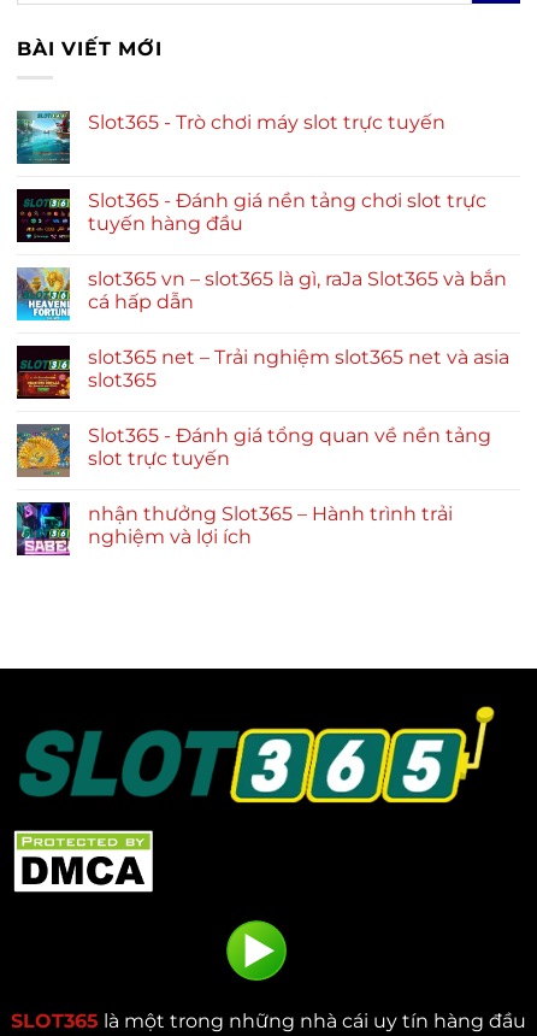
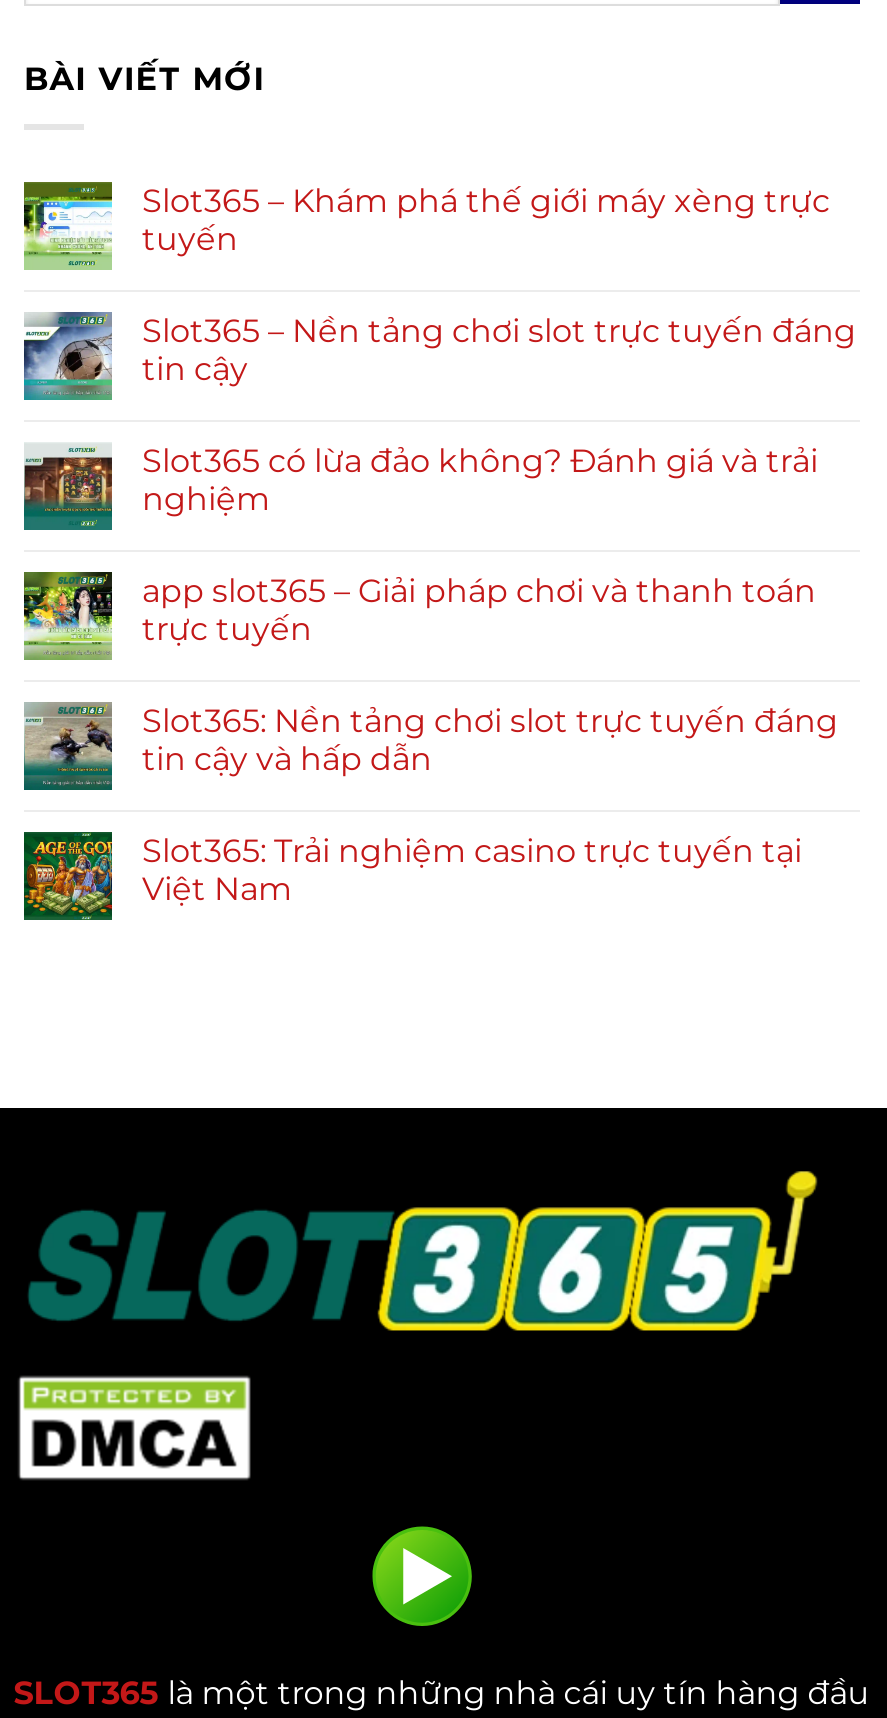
- [image]
- Slot365 - Trò chơi máy slot trực tuyến
+ [image]
+ Slot365 – Khám phá thế giới máy xèng trực
+ tuyến

- [image]
- Slot365 - Đánh giá nền tảng chơi slot trực
- tuyến hàng đầu
+ [image]
+ Slot365 – Nền tảng chơi slot trực tuyến đáng
+ tin cậy

- [image]
- slot365 vn – slot365 là gì, raJa Slot365 và bắn
- cá hấp dẫn
+ [image]
+ Slot365 có lừa đảo không? Đánh giá và trải
+ nghiệm

- [image]
- slot365 net – Trải nghiệm slot365 net và asia
- slot365
+ [image]
+ app slot365 – Giải pháp chơi và thanh toán
+ trực tuyến

- [image]
- Slot365 - Đánh giá tổng quan về nền tảng
- slot trực tuyến
+ [image]
+ Slot365: Nền tảng chơi slot trực tuyến đáng
+ tin cậy và hấp dẫn

- [image]
- nhận thưởng Slot365 – Hành trình trải
- nghiệm và lợi ích
+ [image]
+ Slot365: Trải nghiệm casino trực tuyến tại
+ Việt Nam
